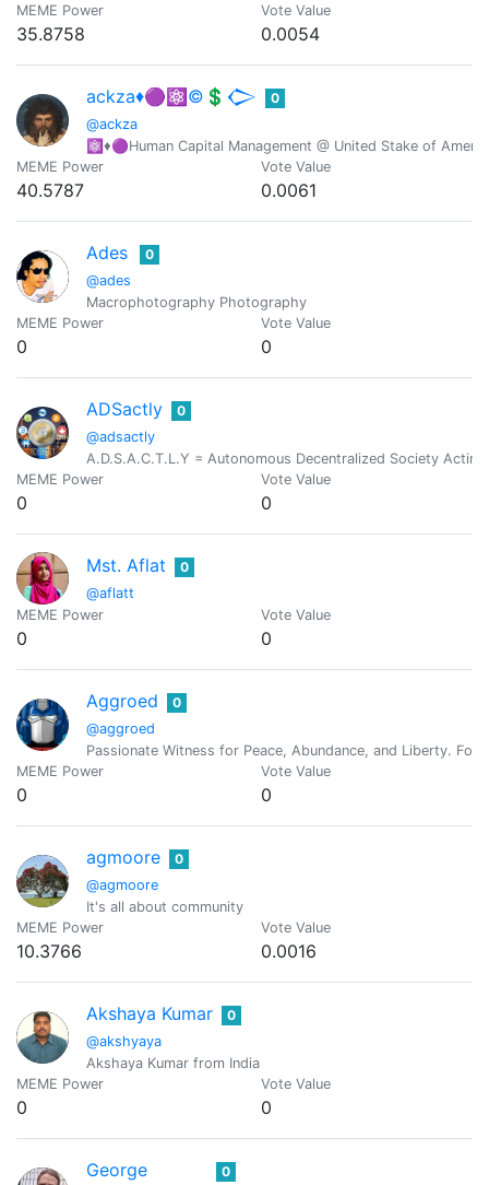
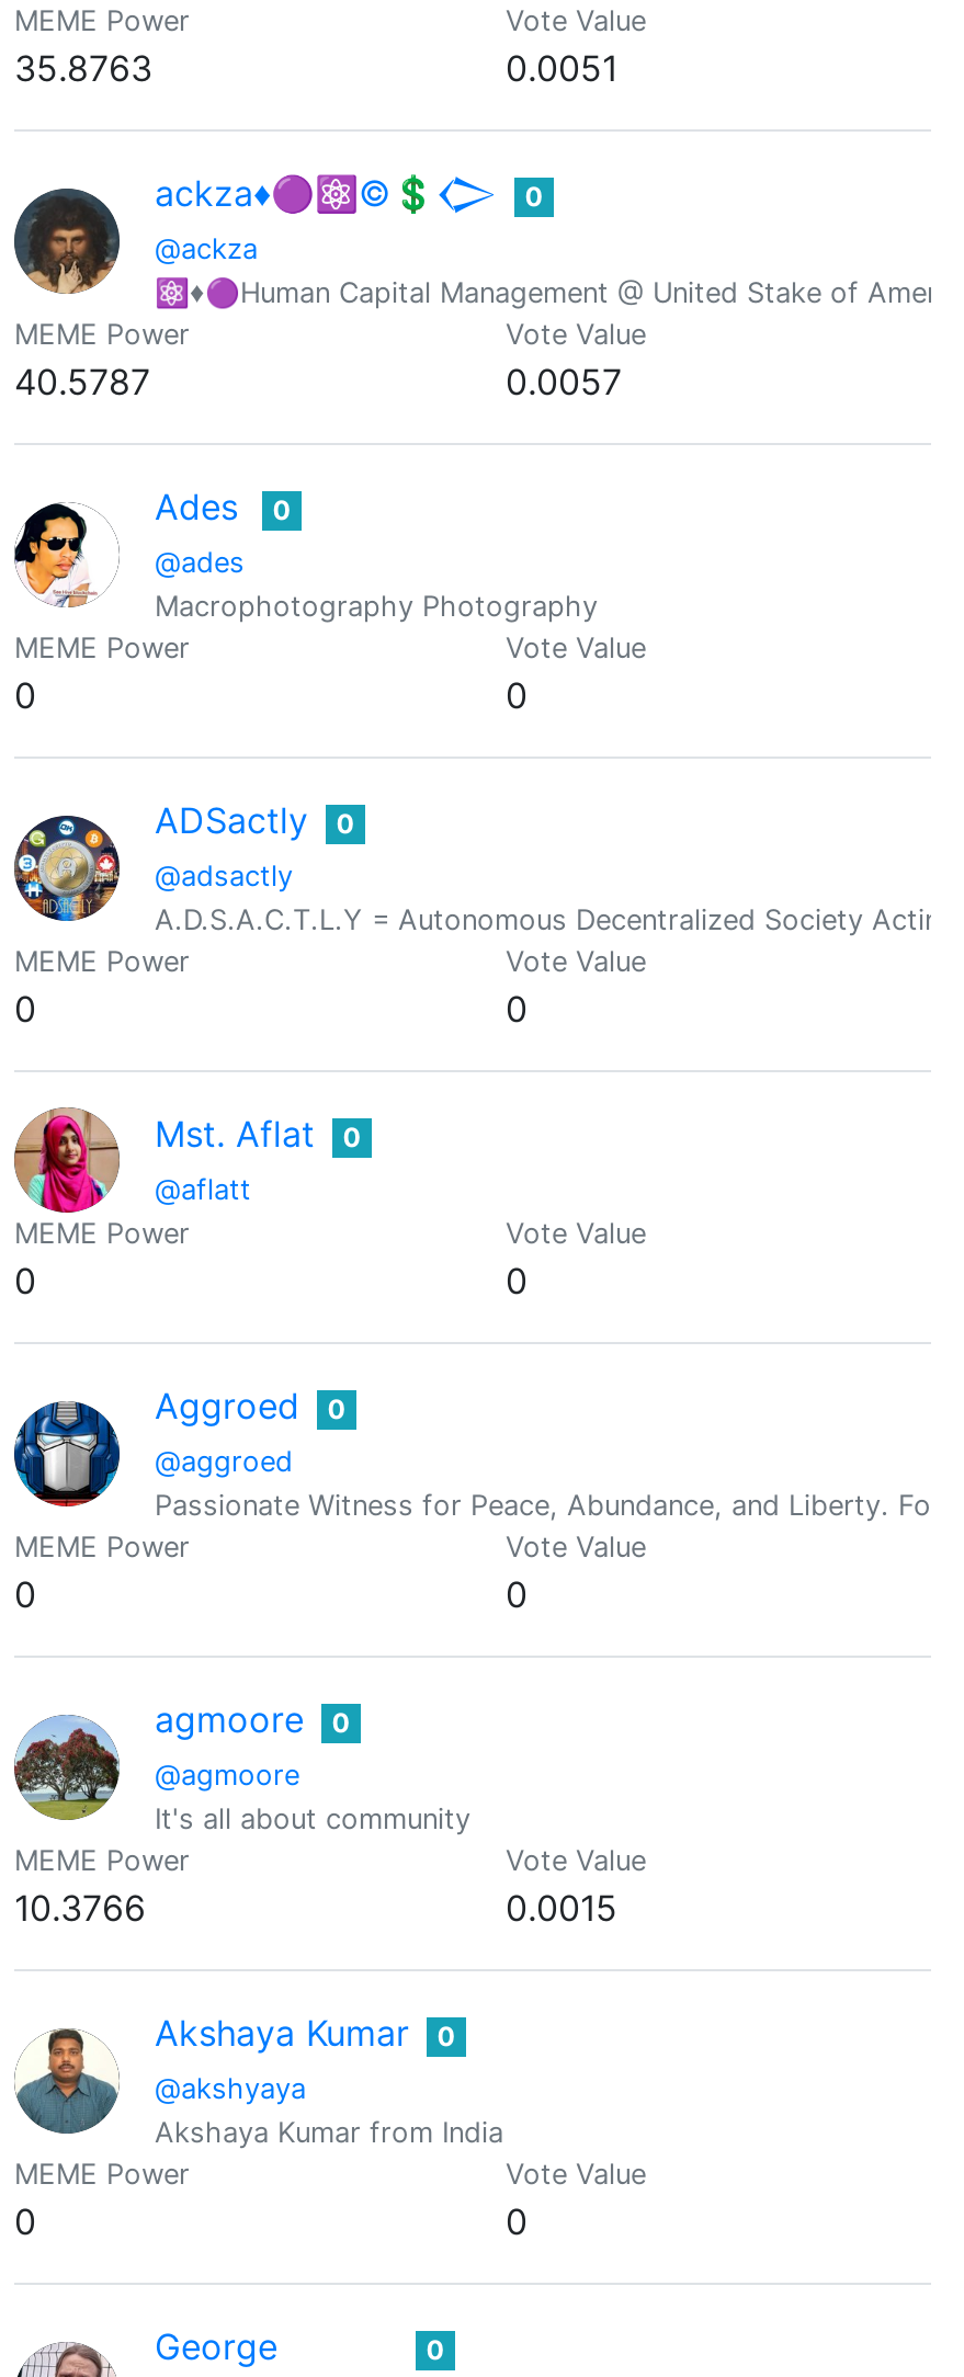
- 35.8758
+ 35.8763

- 0.0054
+ 0.0051

- 0.0061
+ 0.0057

- 0.0016
+ 0.0015
